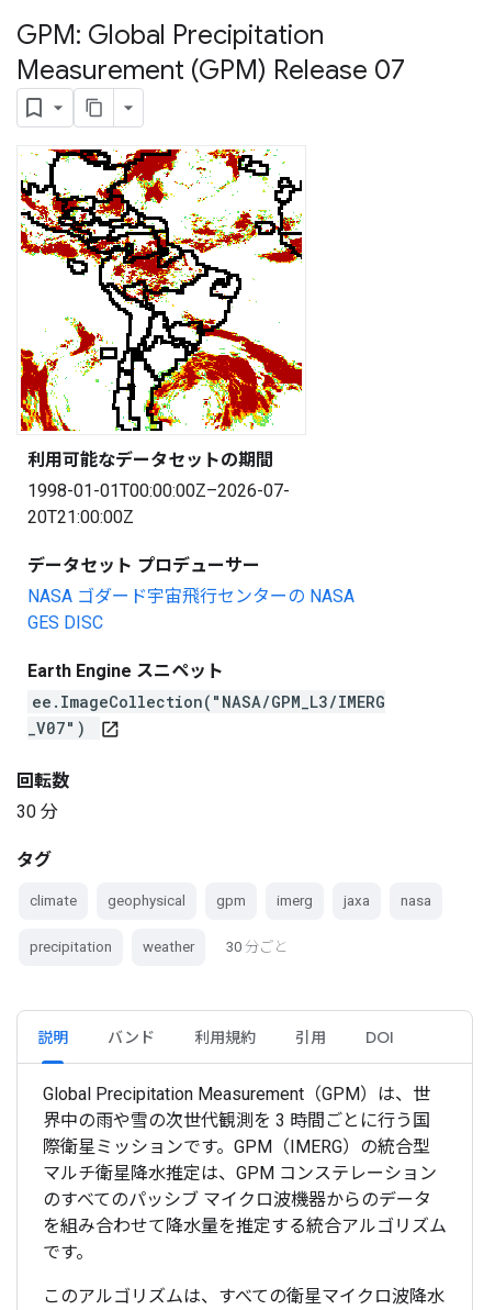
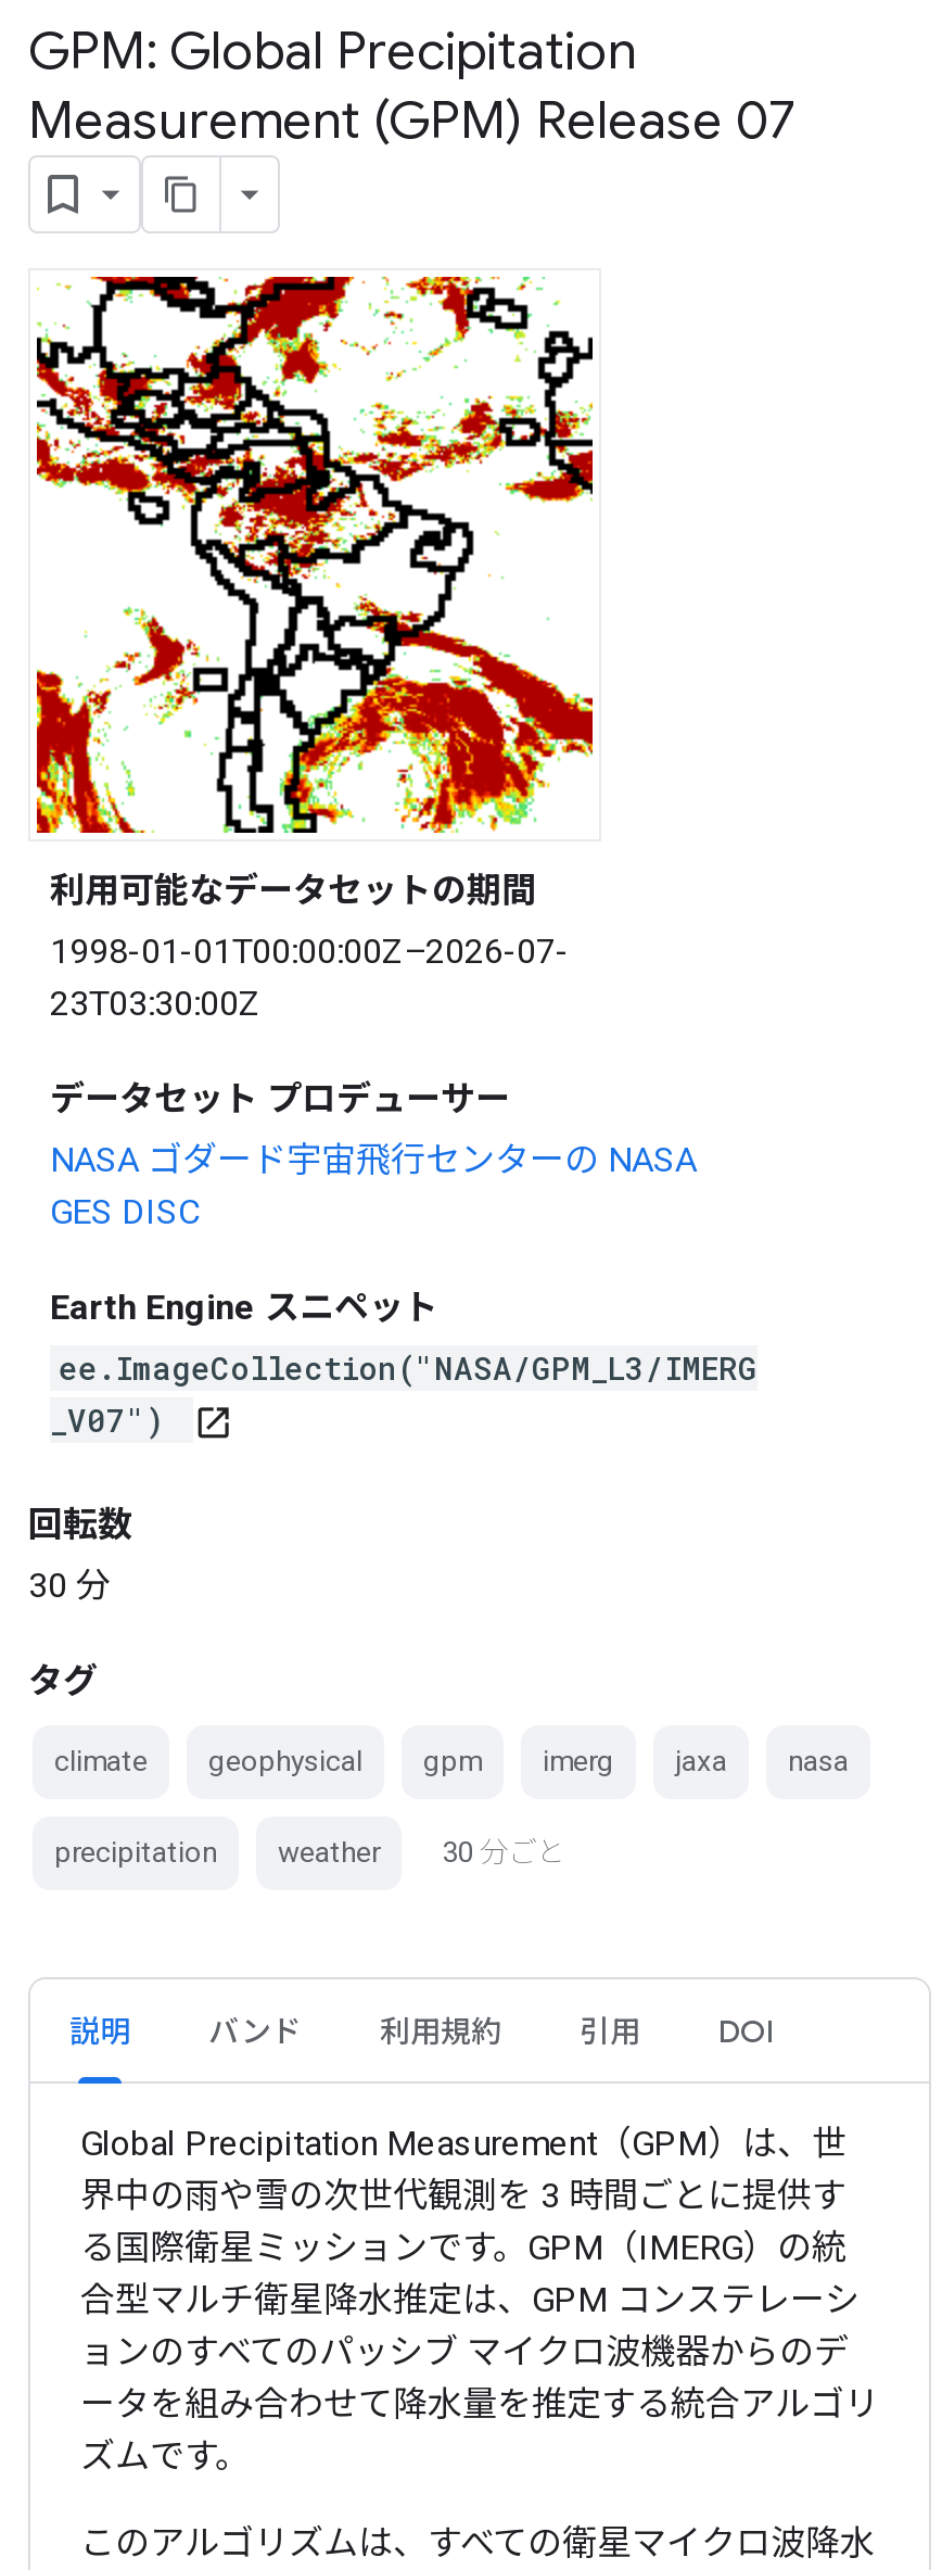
- 20T21:00:00Z
+ 23T03:30:00Z

- 界中の雨や雪の次世代観測を 3 時間ごとに行う国
- 際衛星ミッションです。GPM（IMERG）の統合型
- マルチ衛星降水推定は、GPM コンステレーション
- のすべてのパッシブ マイクロ波機器からのデータ
- を組み合わせて降水量を推定する統合アルゴリズム
- です。
+ 界中の雨や雪の次世代観測を 3 時間ごとに提供す
+ る国際衛星ミッションです。GPM（IMERG）の統
+ 合型マルチ衛星降水推定は、GPM コンステレーシ
+ ョンのすべてのパッシブ マイクロ波機器からのデ
+ ータを組み合わせて降水量を推定する統合アルゴリ
+ ズムです。
